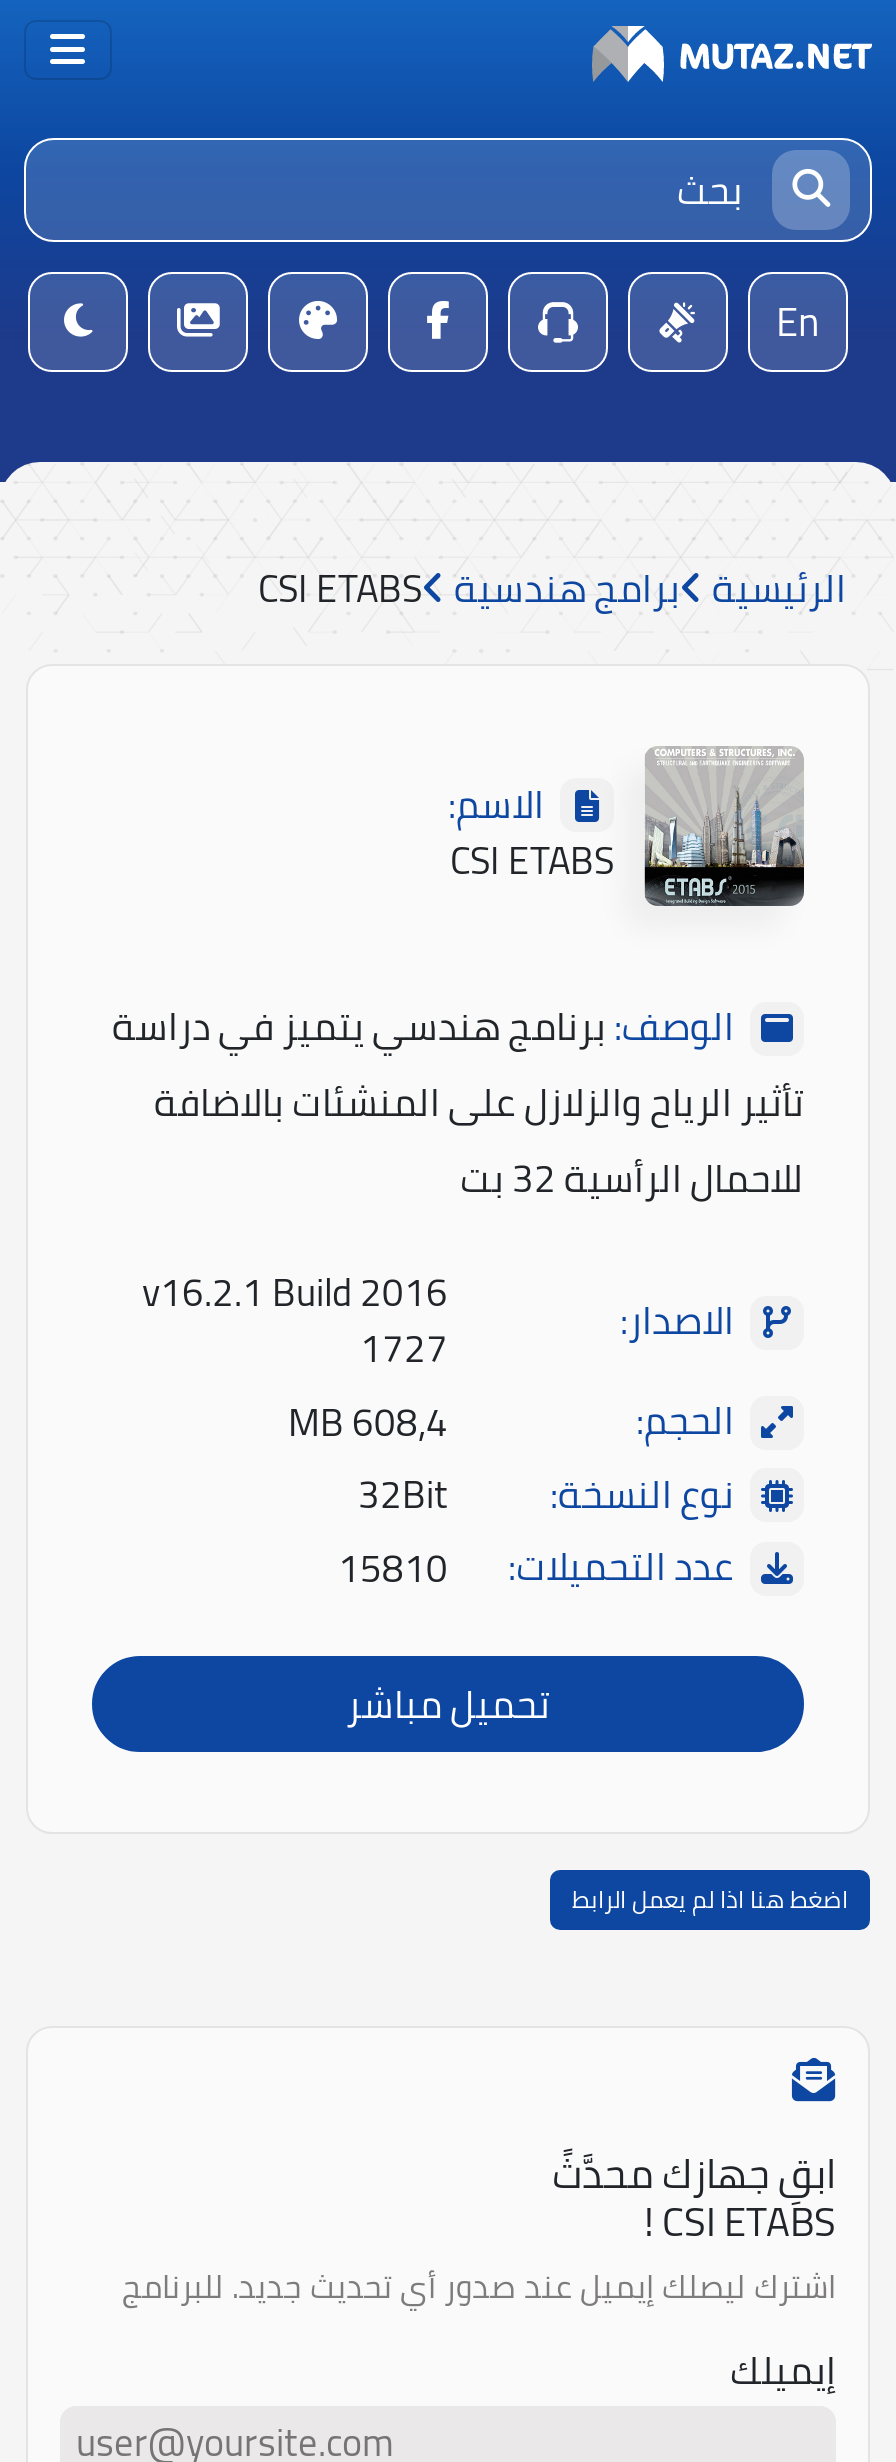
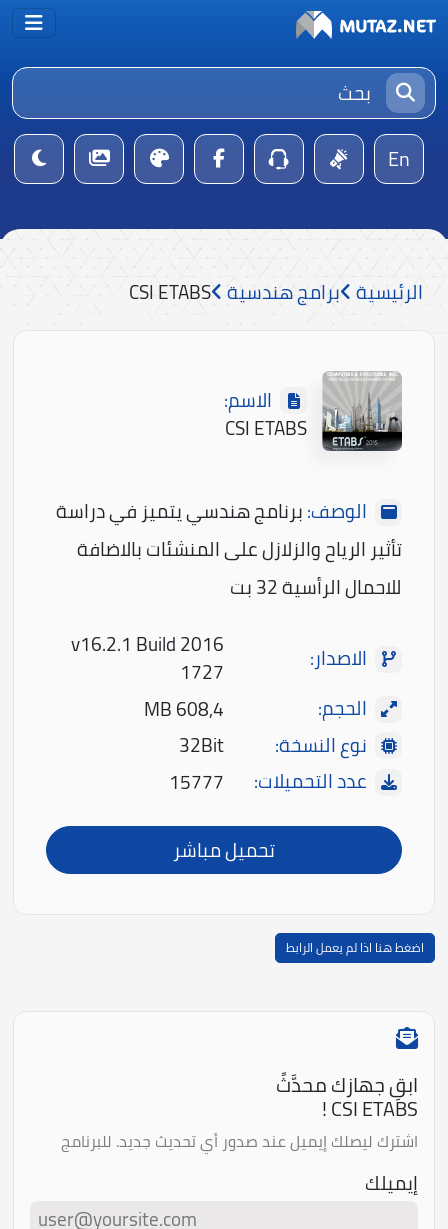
- عدد التحميلات: 15810
+ عدد التحميلات: 15777
